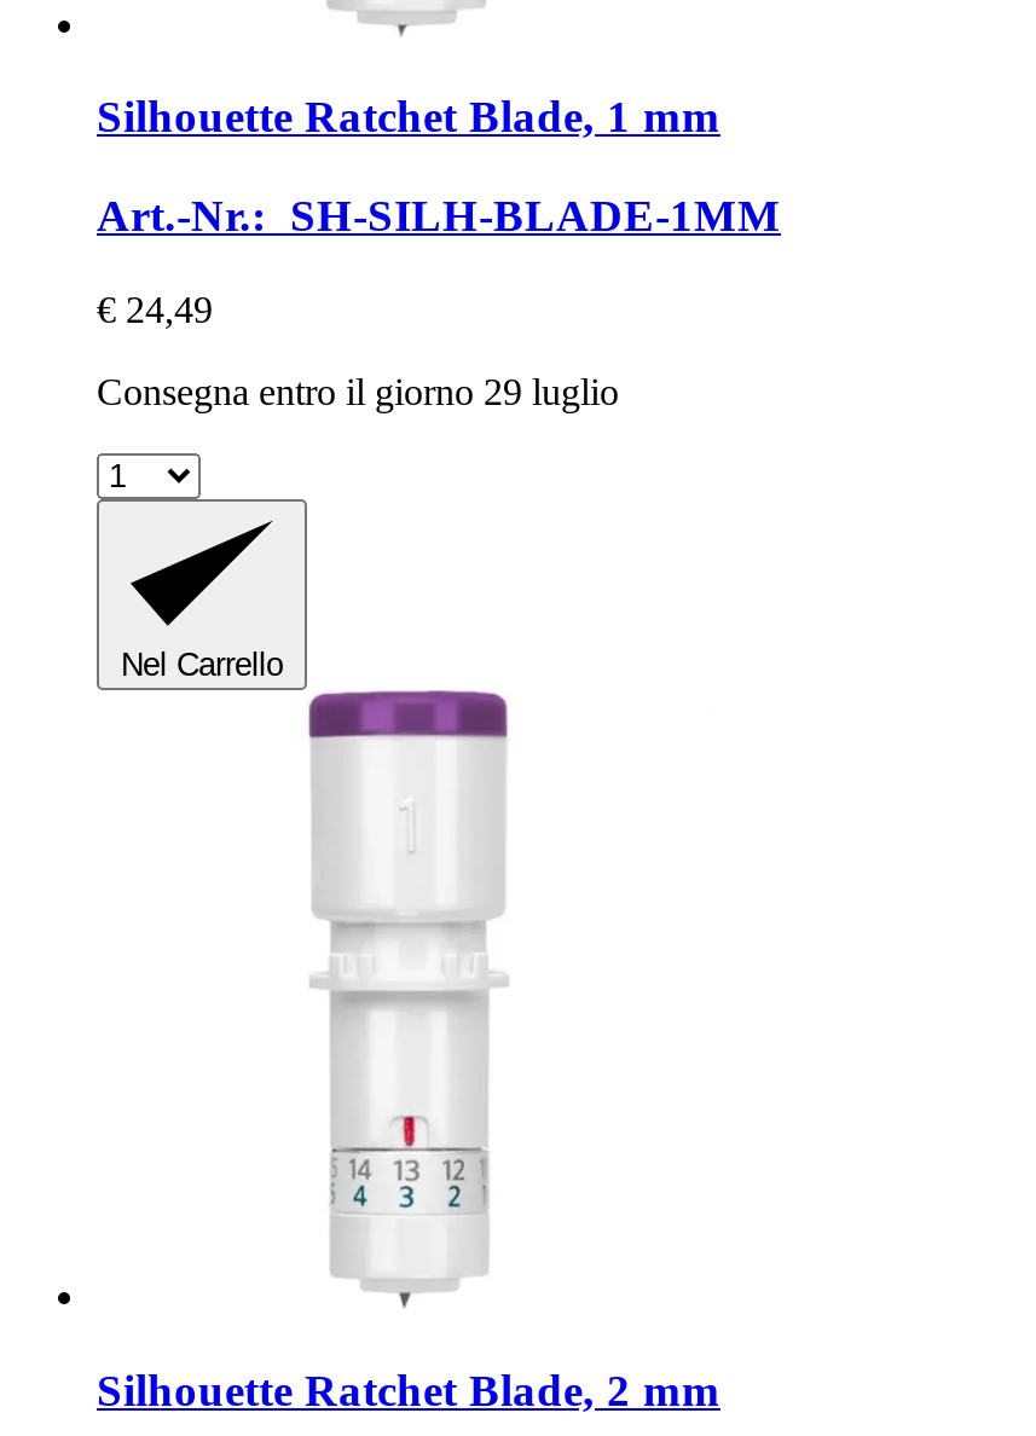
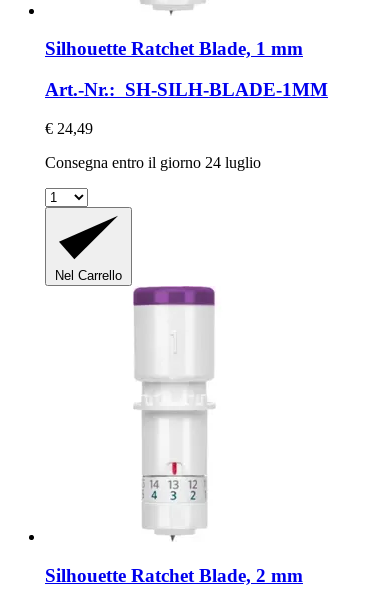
- Consegna entro il giorno 29 luglio
+ Consegna entro il giorno 24 luglio
